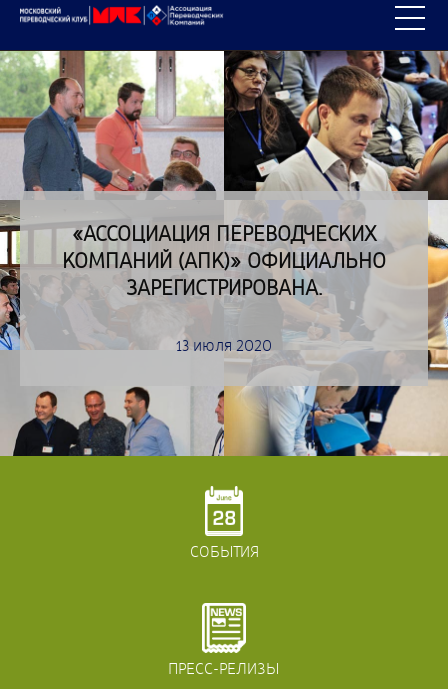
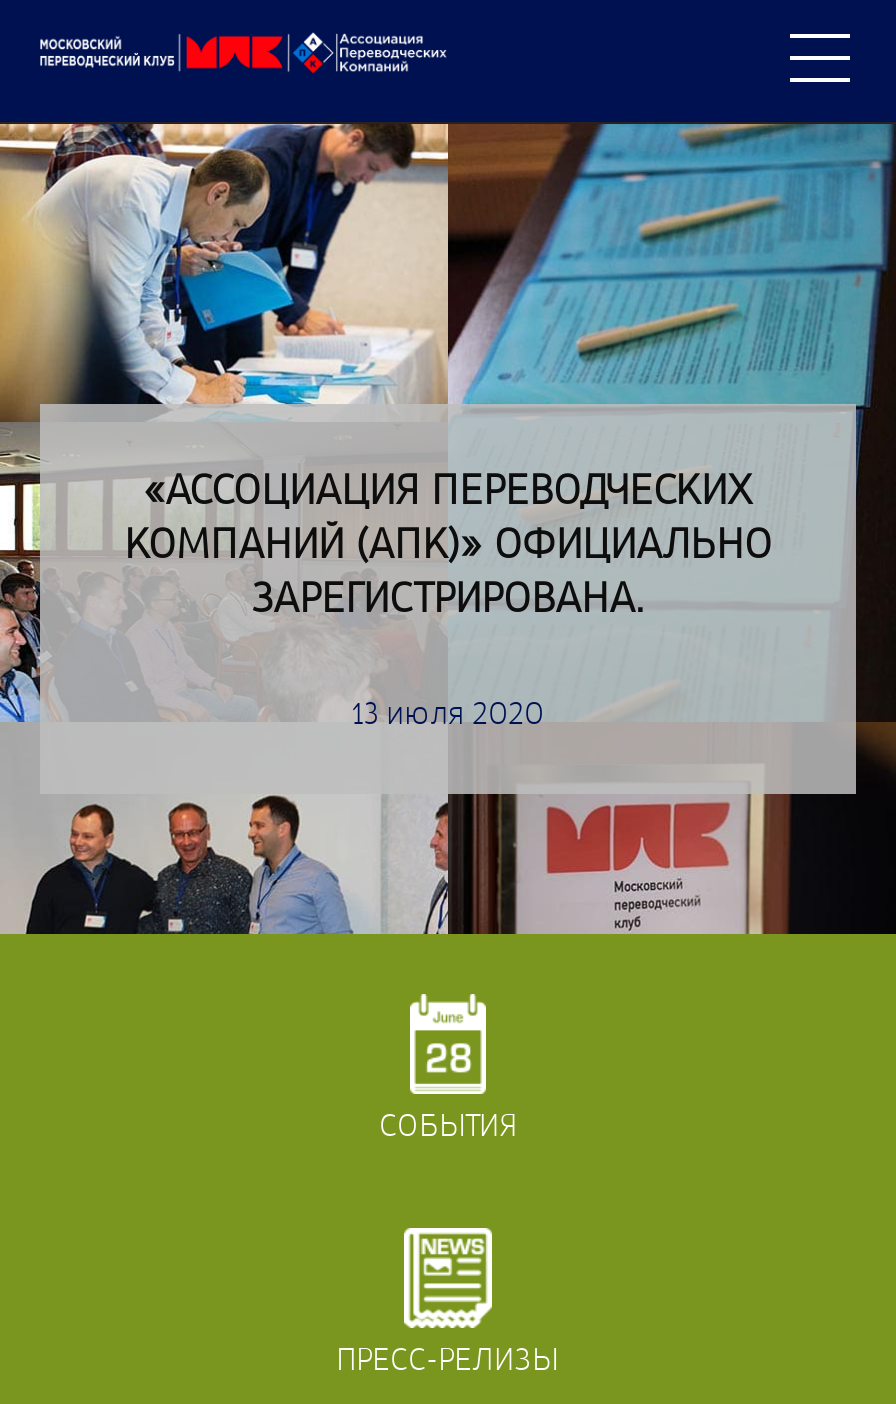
- [image]
+ [image]
